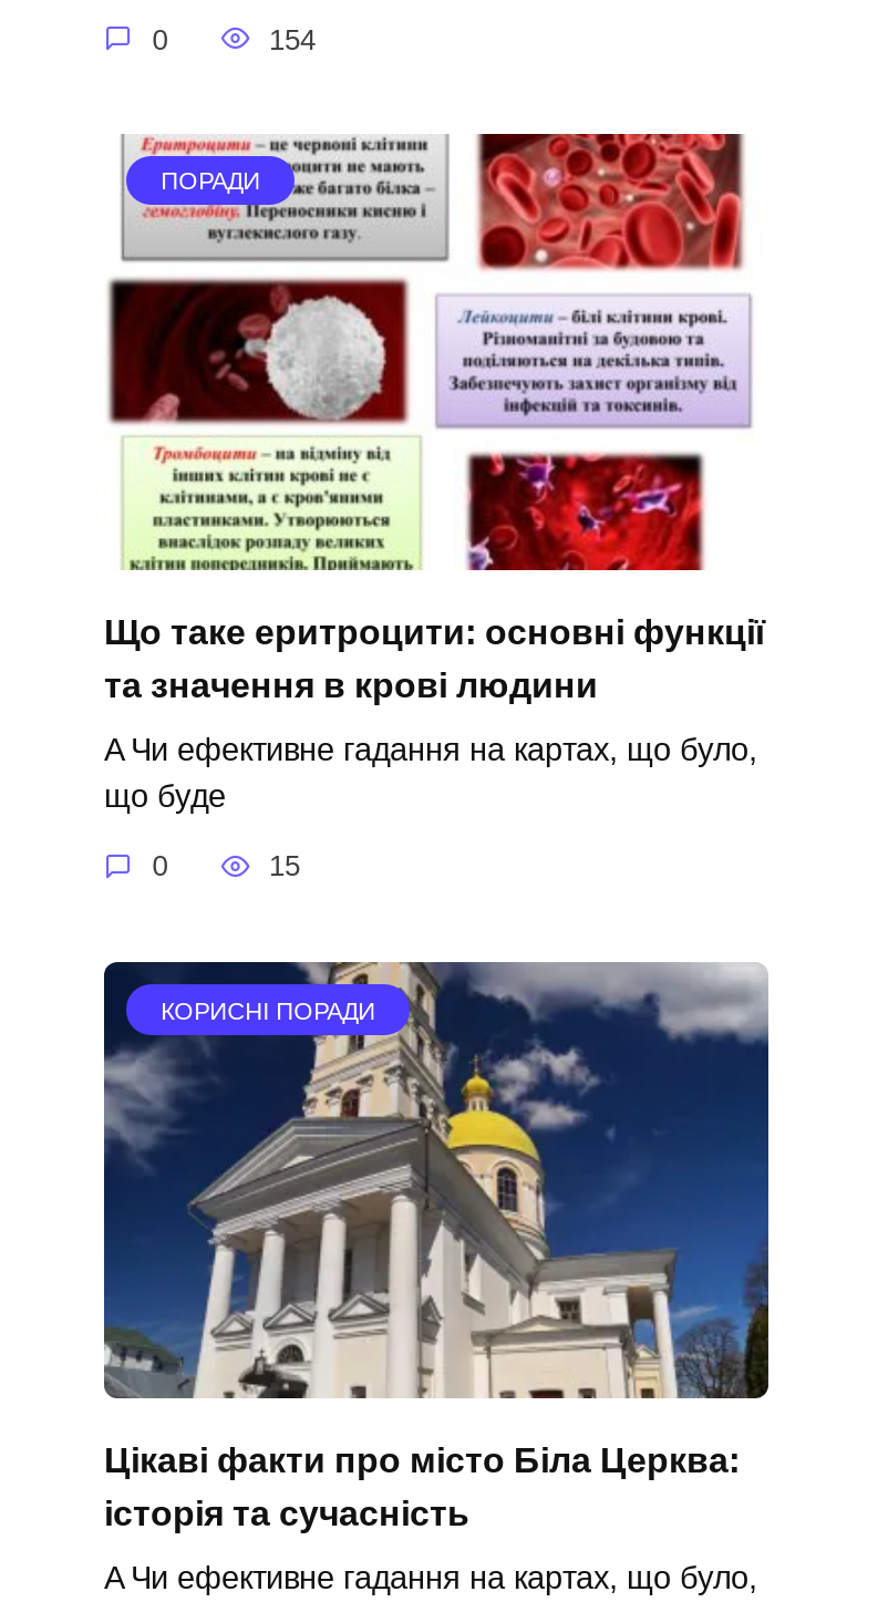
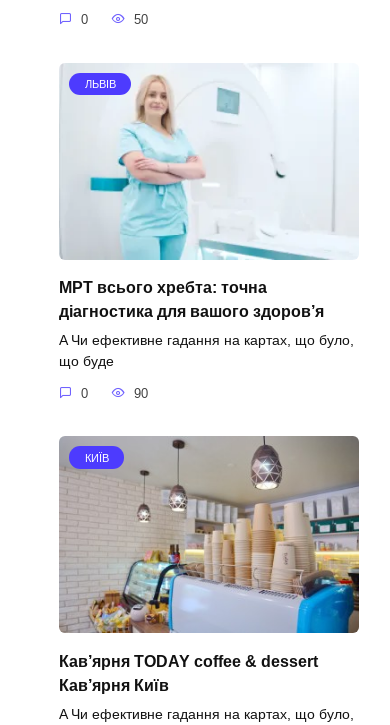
- 154
+ 50

- [image]
- ПОРАДИ
+ [image]
+ ЛЬВІВ

- Що таке еритроцити: основні функції
- та значення в крові людини
+ МРТ всього хребта: точна
+ діагностика для вашого здоров’я

- 15
+ 90

- [image]
- КОРИСНІ ПОРАДИ
+ [image]
+ КИЇВ

- Цікаві факти про місто Біла Церква:
- історія та сучасність
+ Кав’ярня TODAY coffee & dessert
+ Кав’ярня Київ
